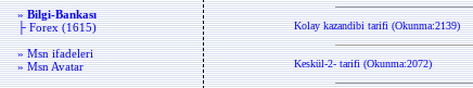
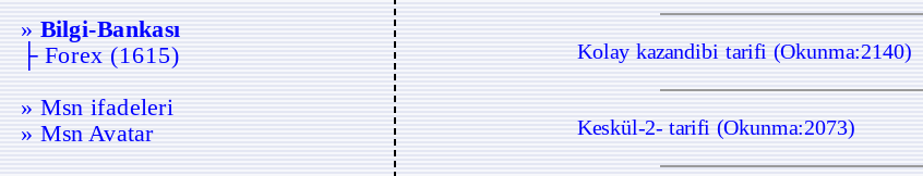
- Kolay kazandibi tarifi (Okunma:2139)
+ Kolay kazandibi tarifi (Okunma:2140)

- Keskül-2- tarifi (Okunma:2072)
+ Keskül-2- tarifi (Okunma:2073)
